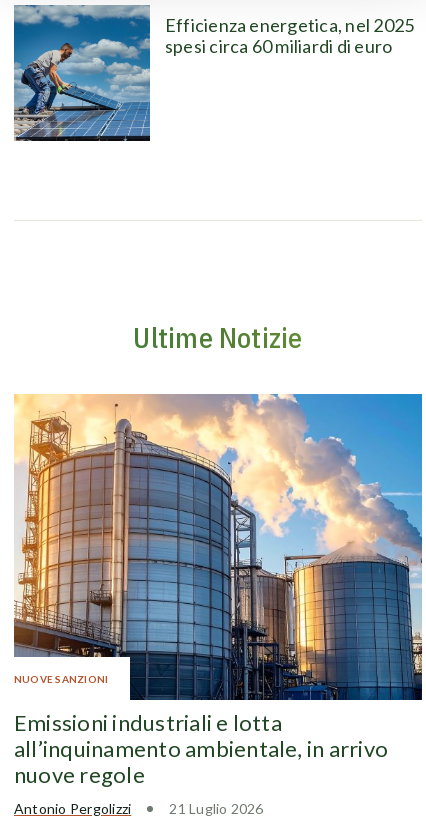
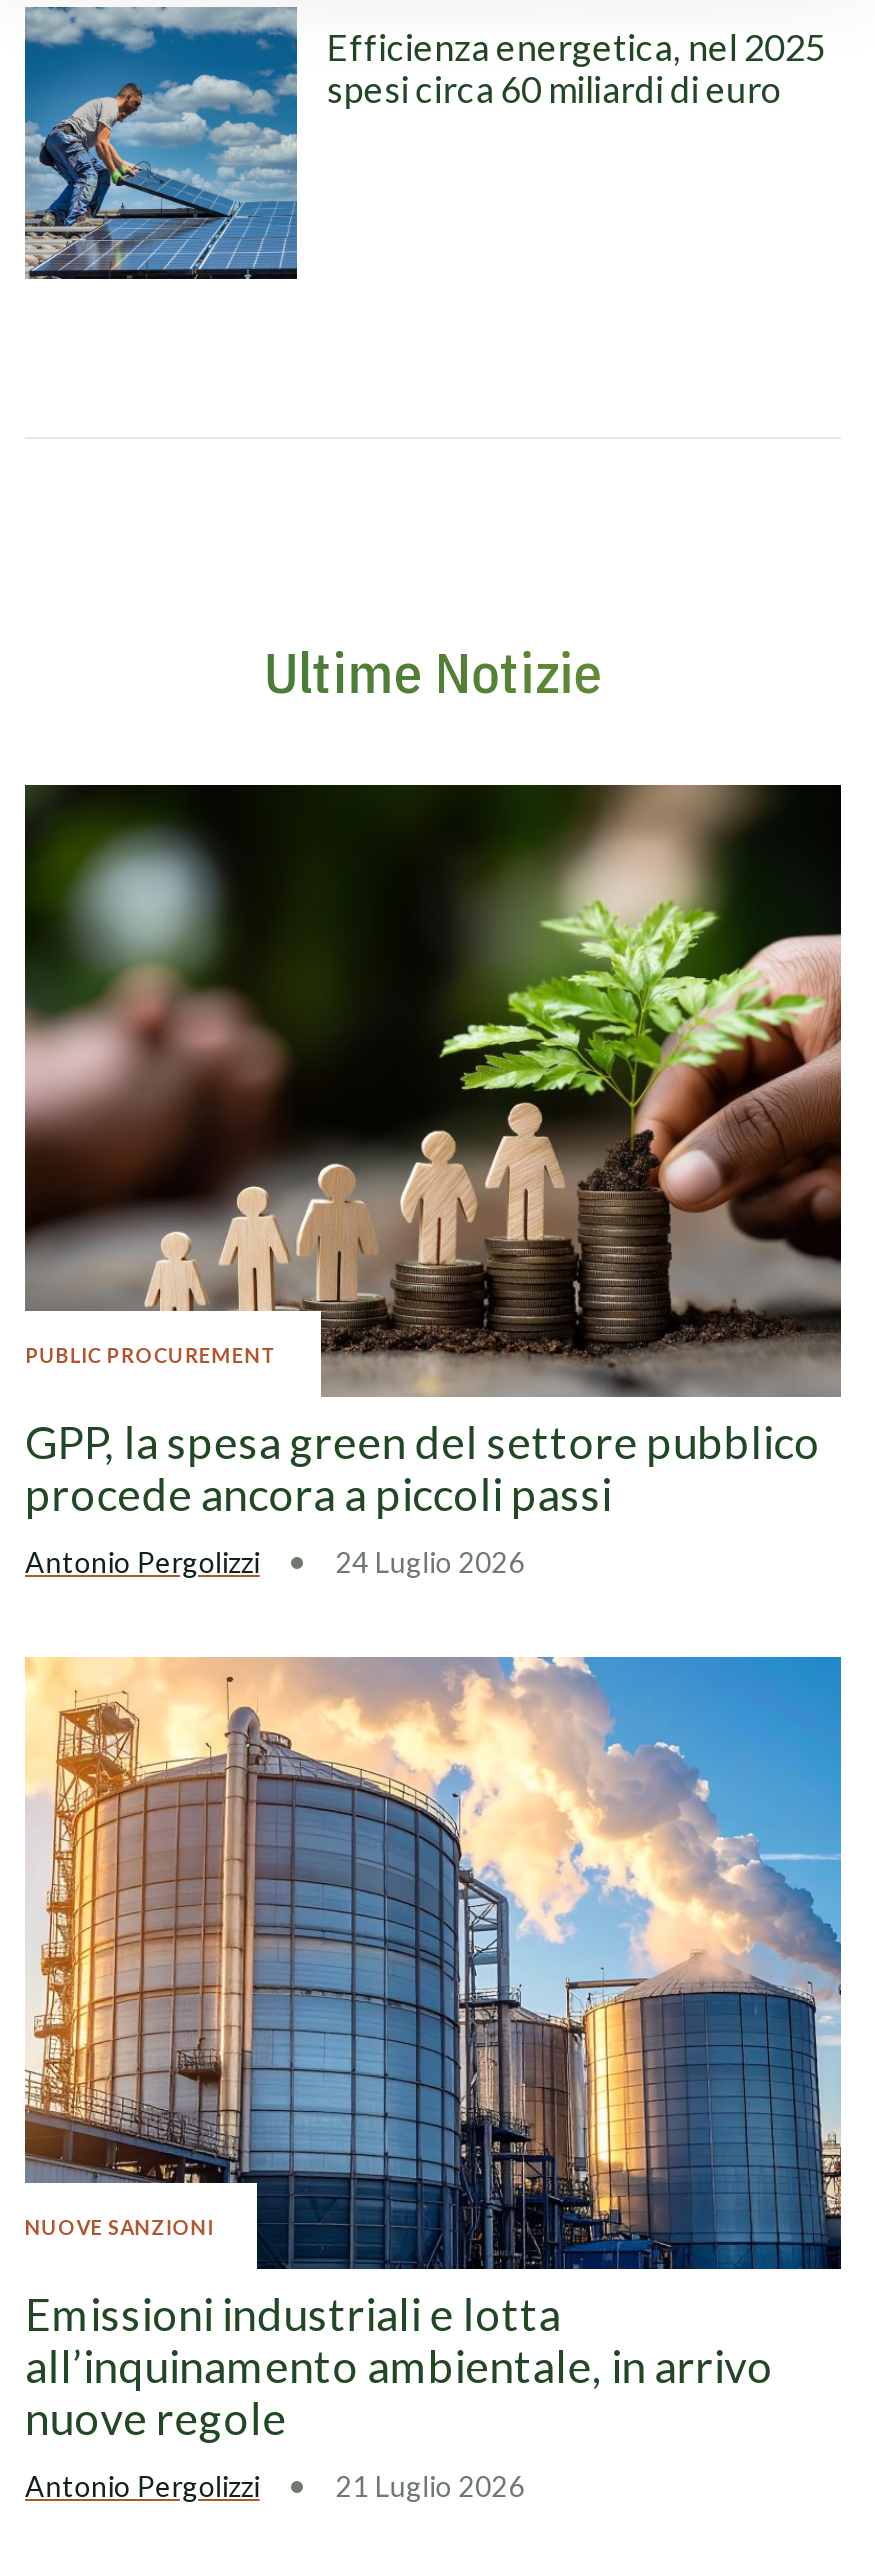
+ [image]
+ PUBLIC PROCUREMENT
+ GPP, la spesa green del settore pubblico
+ procede ancora a piccoli passi
+ Antonio Pergolizzi
+ 24 Luglio 2026
